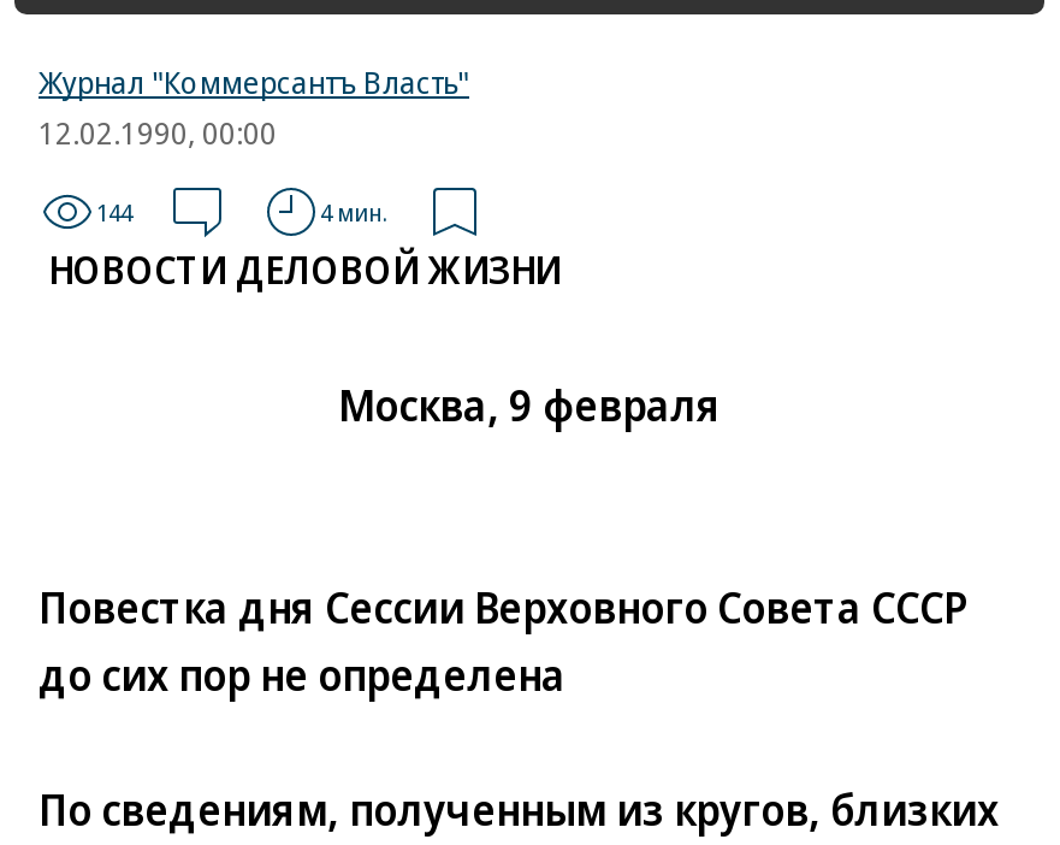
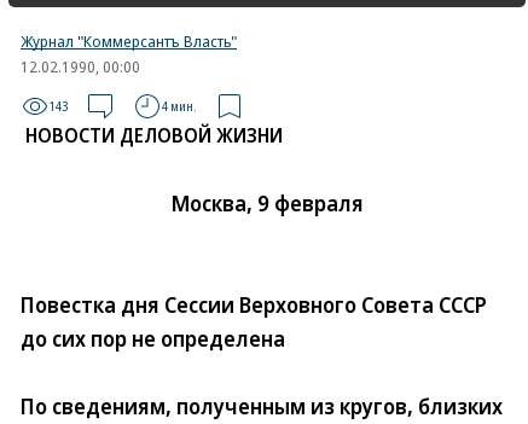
- 144
+ 143
